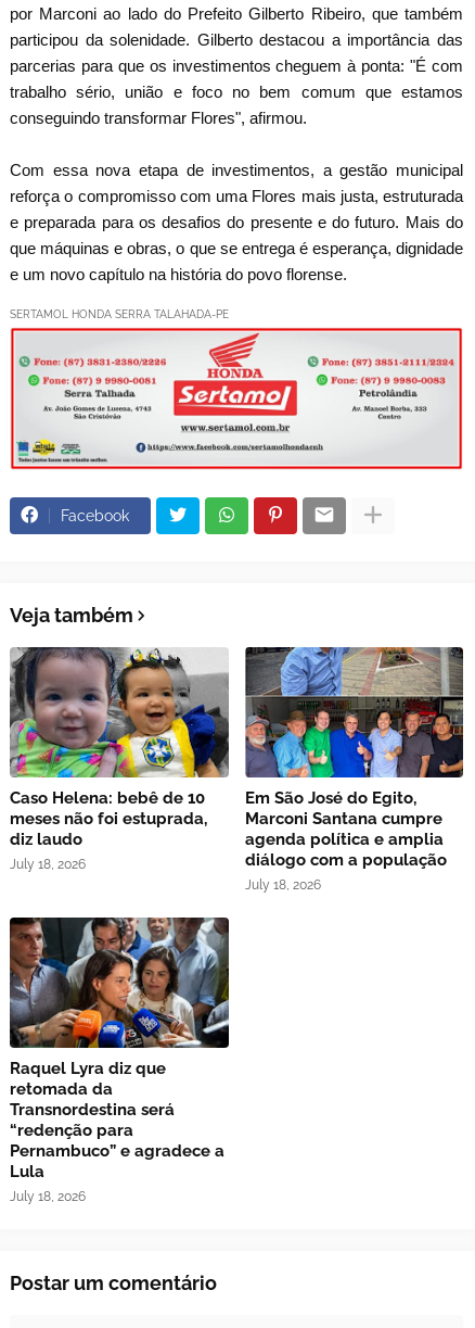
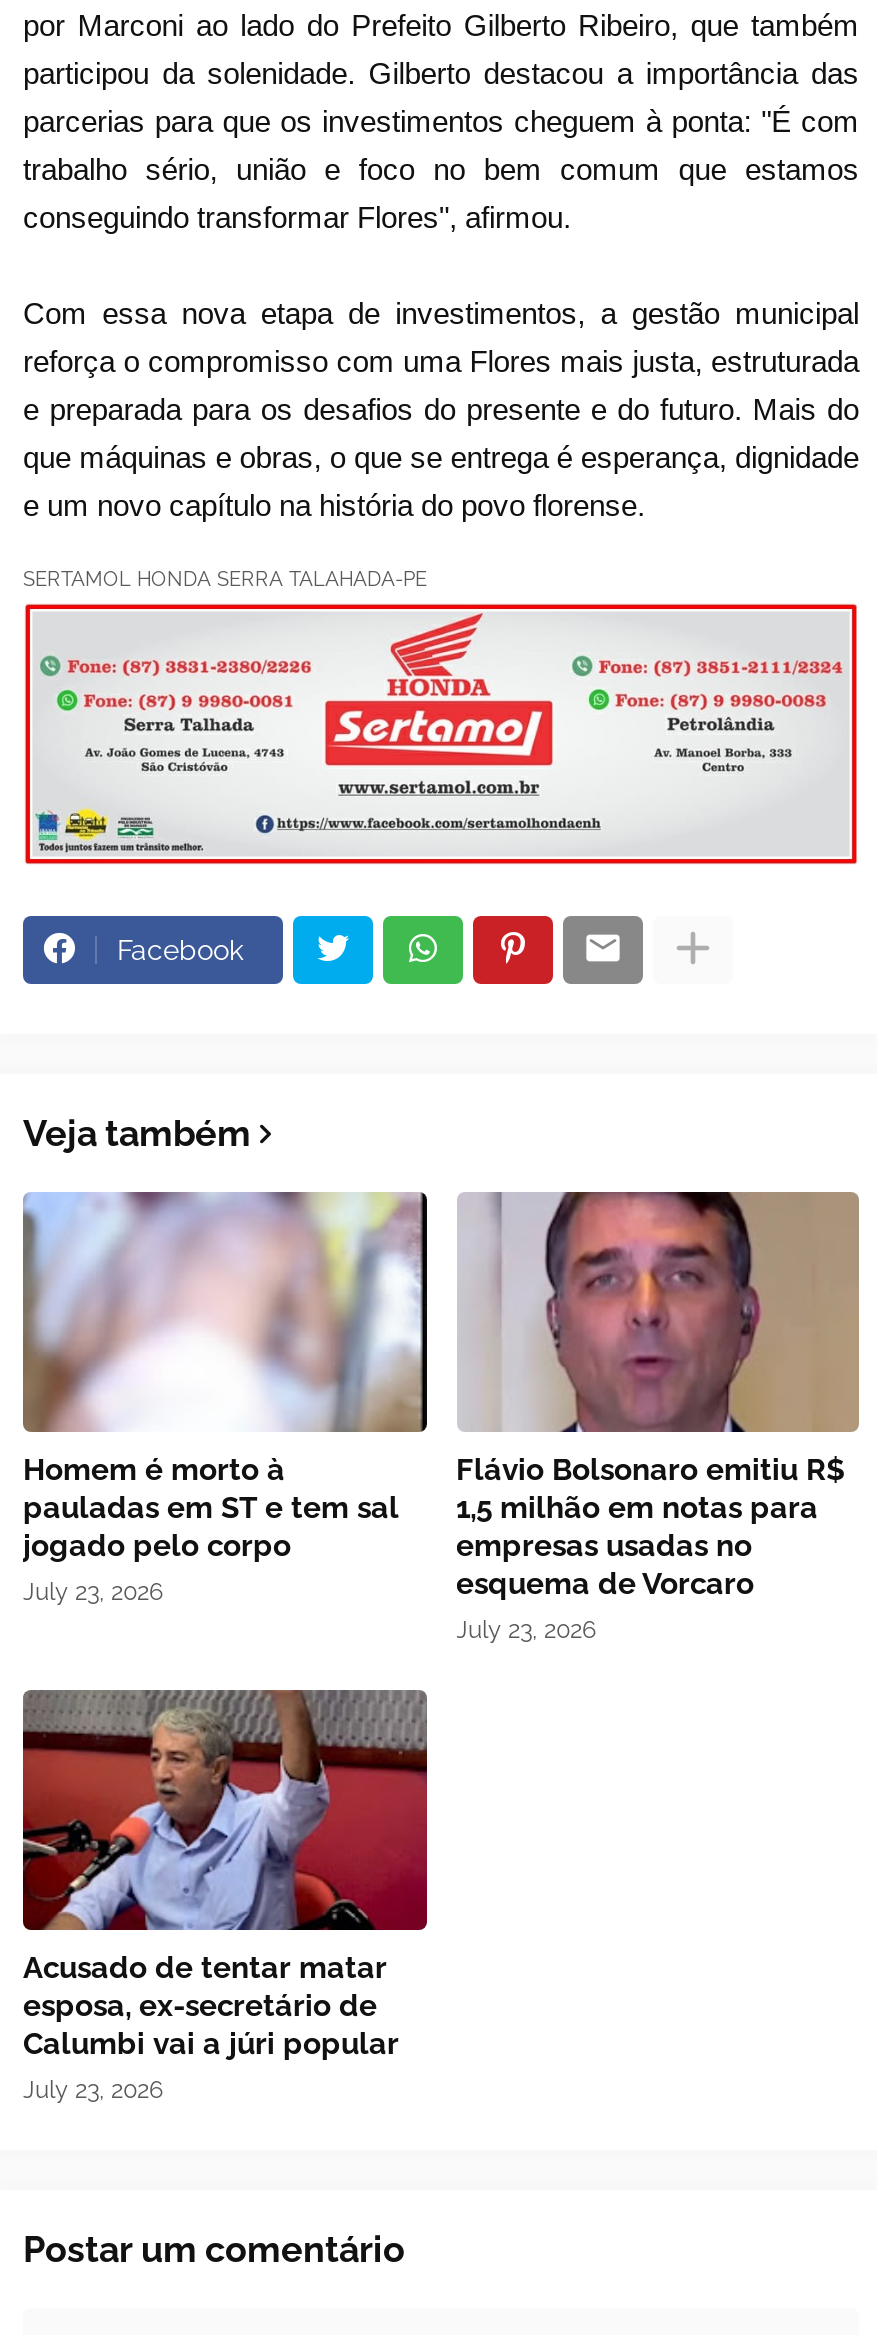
- [image]
- Caso Helena: bebê de 10
- meses não foi estuprada,
- diz laudo
- July 18, 2026
+ [image]
+ Homem é morto à
+ pauladas em ST e tem sal
+ jogado pelo corpo
+ July 23, 2026

- [image]
- Em São José do Egito,
- Marconi Santana cumpre
- agenda política e amplia
- diálogo com a população
- July 18, 2026
+ [image]
+ Flávio Bolsonaro emitiu R$
+ 1,5 milhão em notas para
+ empresas usadas no
+ esquema de Vorcaro
+ July 23, 2026

- [image]
- Raquel Lyra diz que
- retomada da
- Transnordestina será
- “redenção para
- Pernambuco” e agradece a
- Lula
- July 18, 2026
+ [image]
+ Acusado de tentar matar
+ esposa, ex-secretário de
+ Calumbi vai a júri popular
+ July 23, 2026
